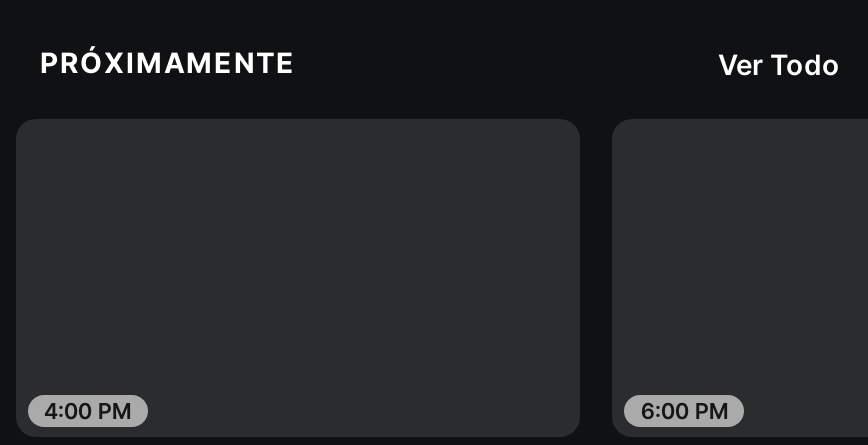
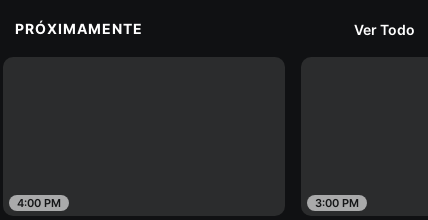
- 6:00 PM
+ 3:00 PM
